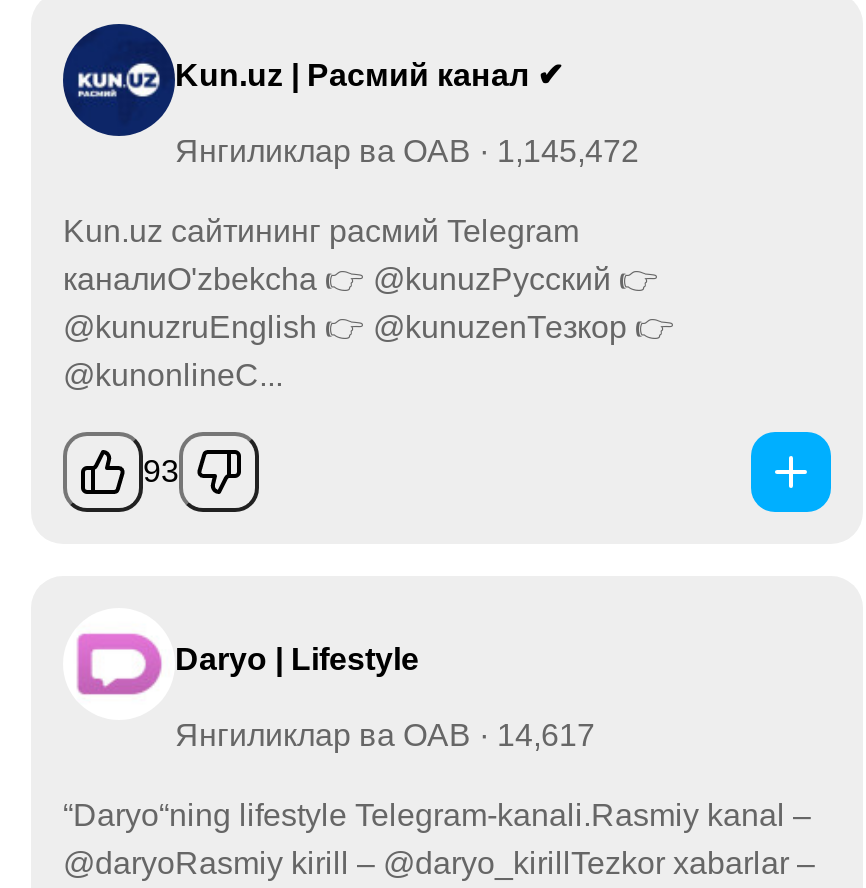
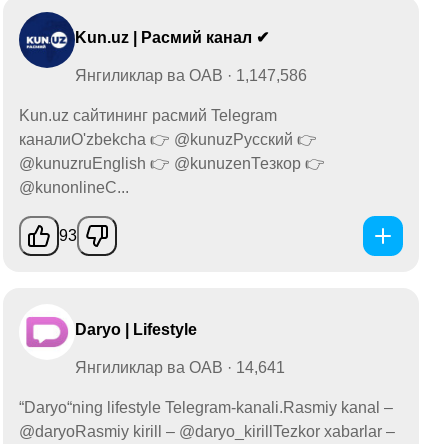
- Янгиликлар ва ОАВ · 1,145,472
+ Янгиликлар ва ОАВ · 1,147,586

- Янгиликлар ва ОАВ · 14,617
+ Янгиликлар ва ОАВ · 14,641
